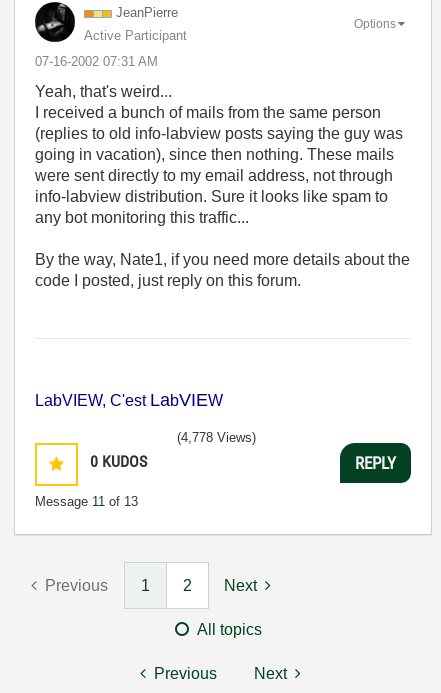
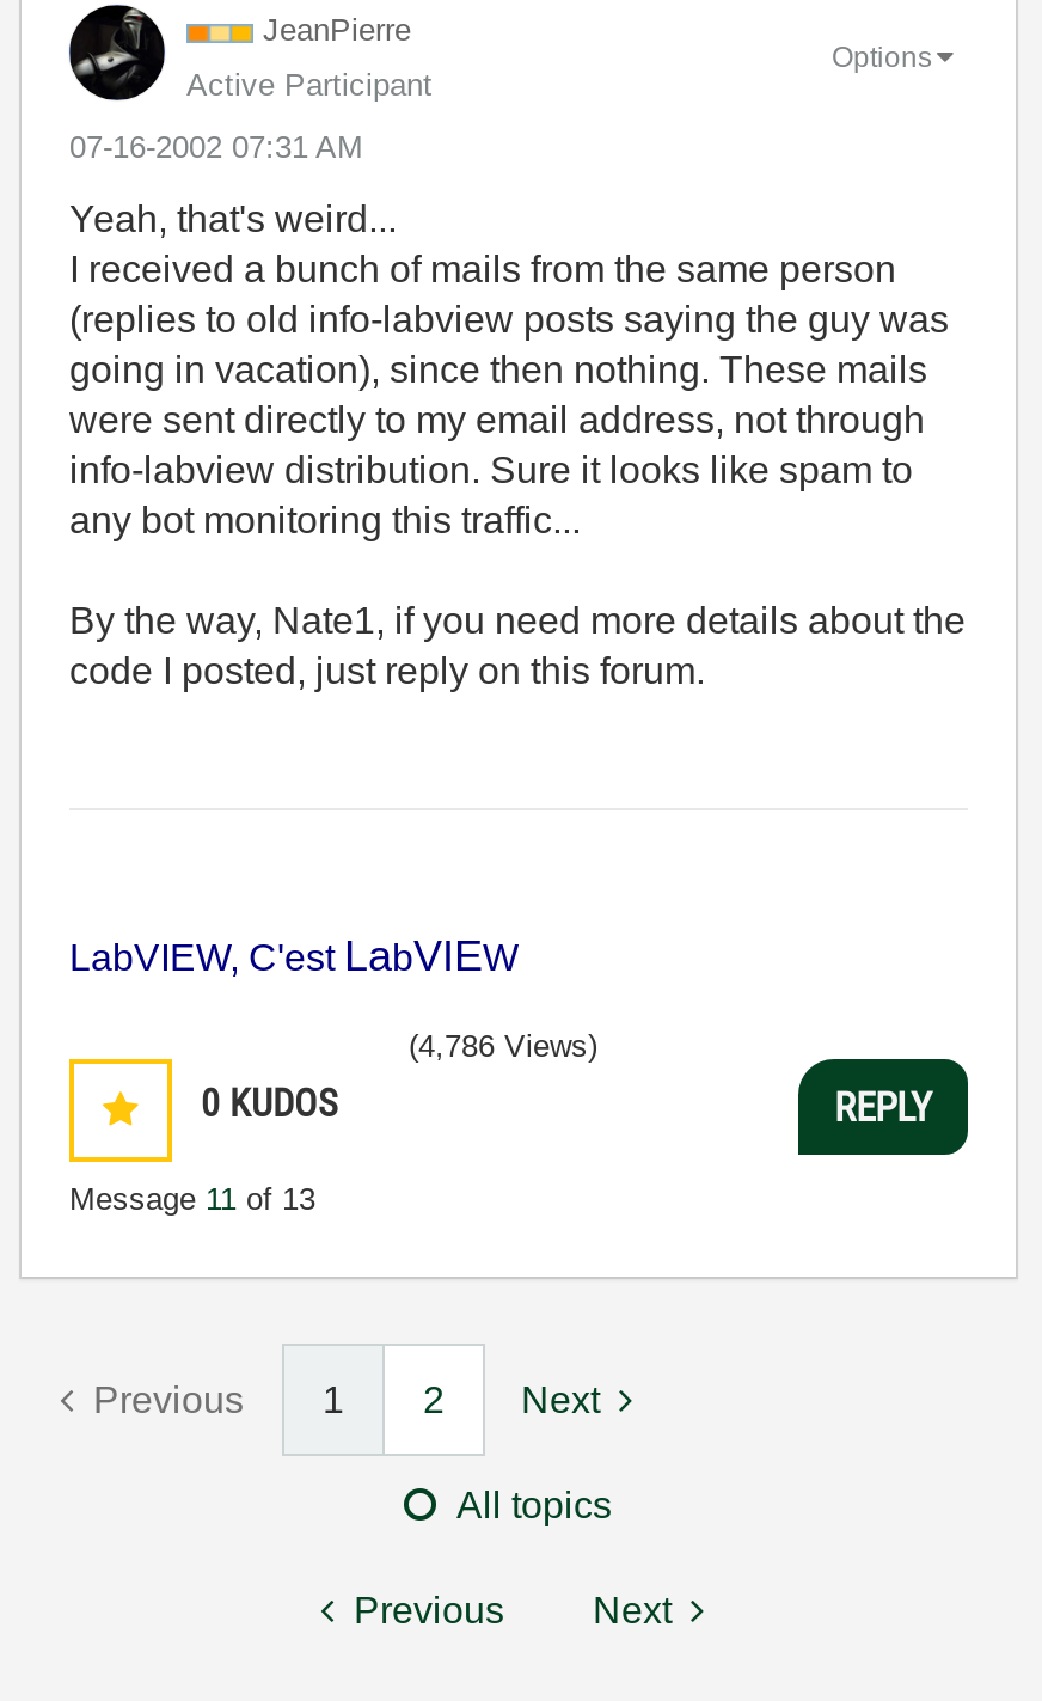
- (4,778 Views)
+ (4,786 Views)
